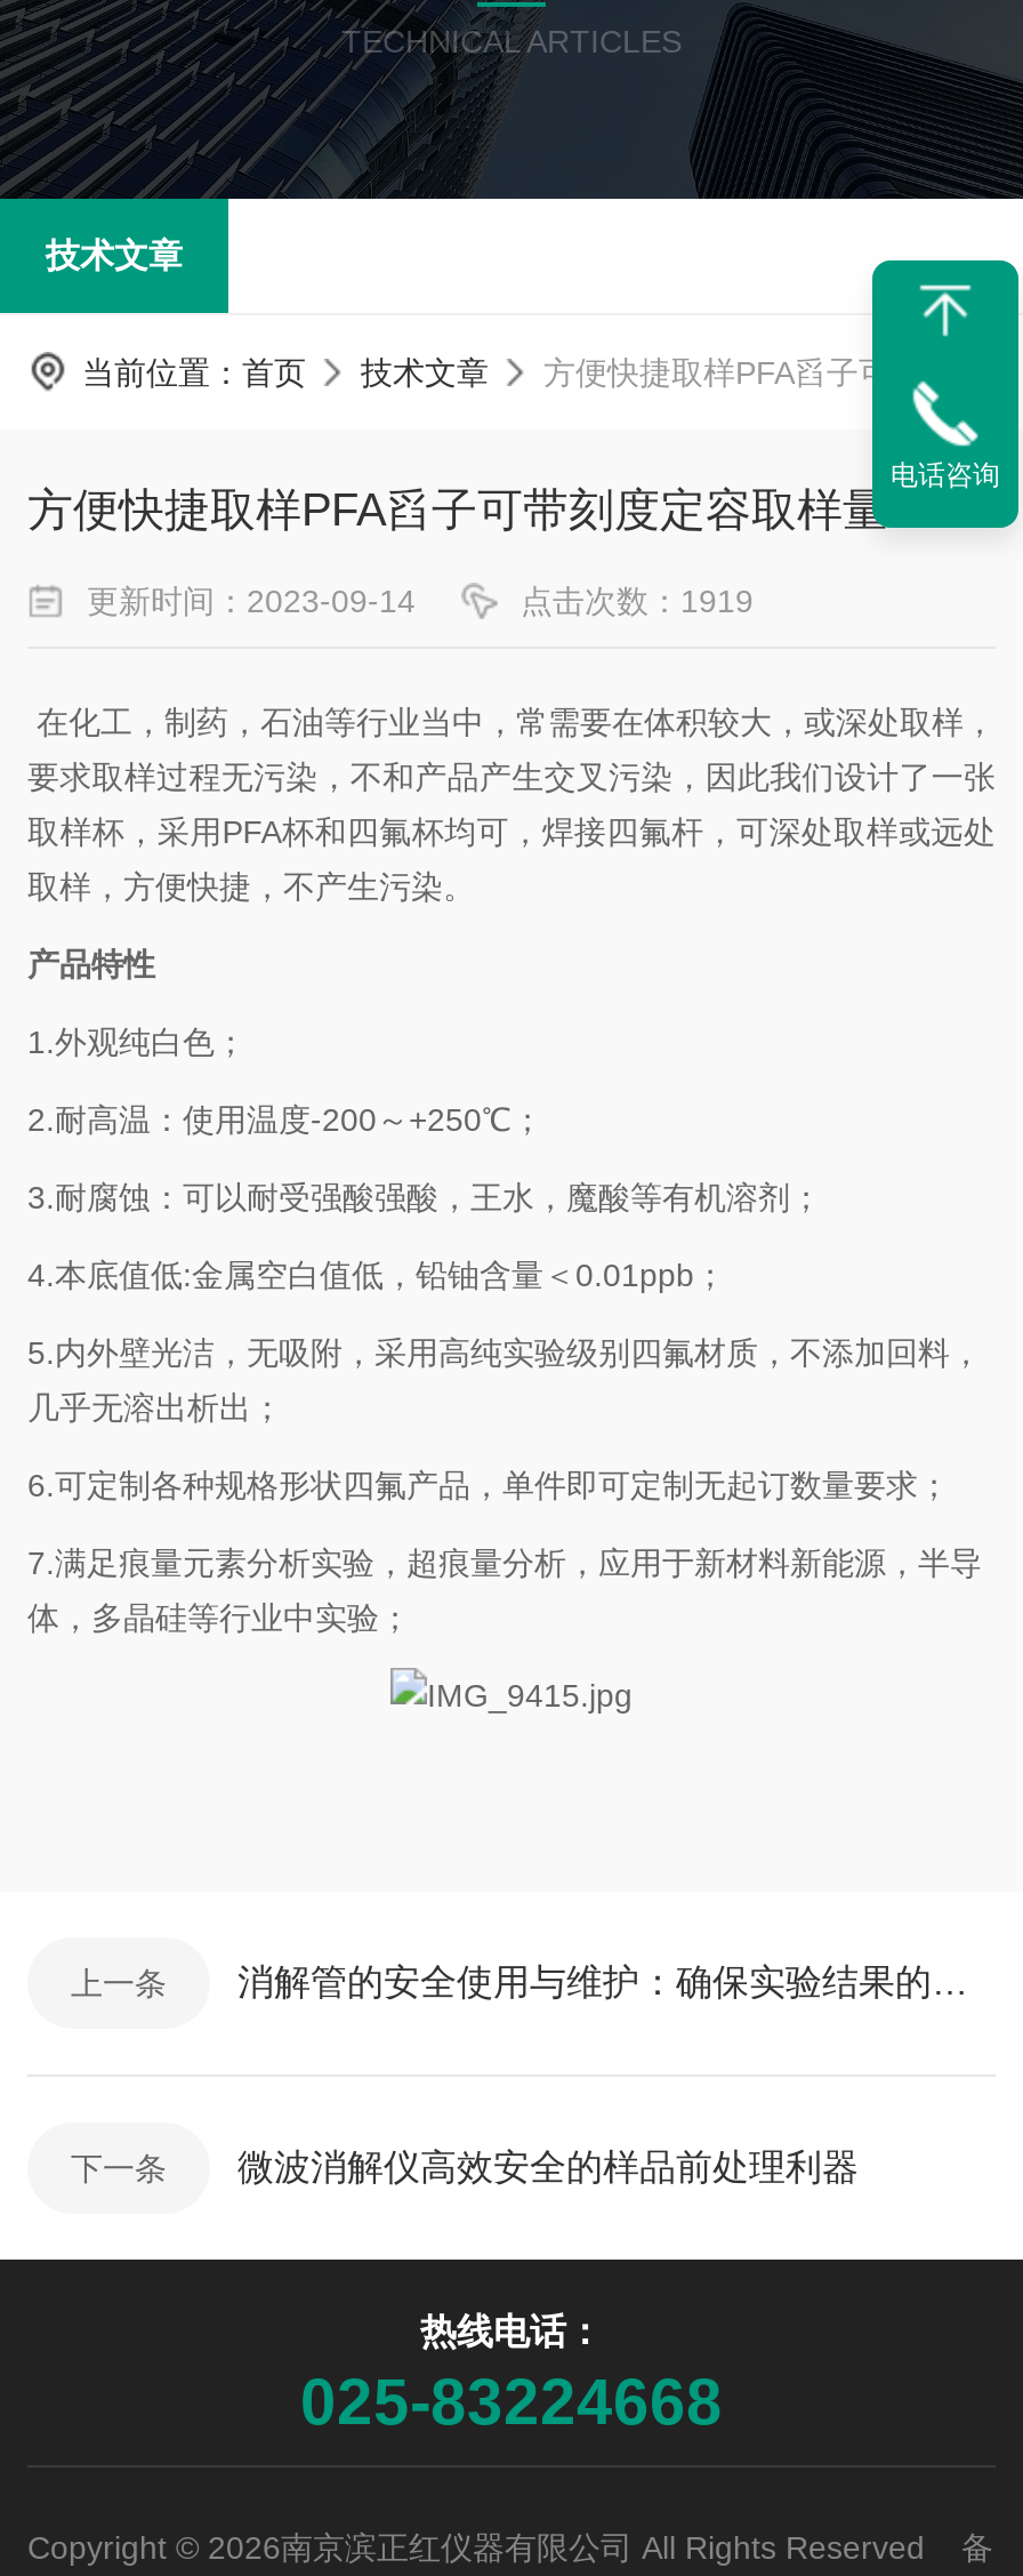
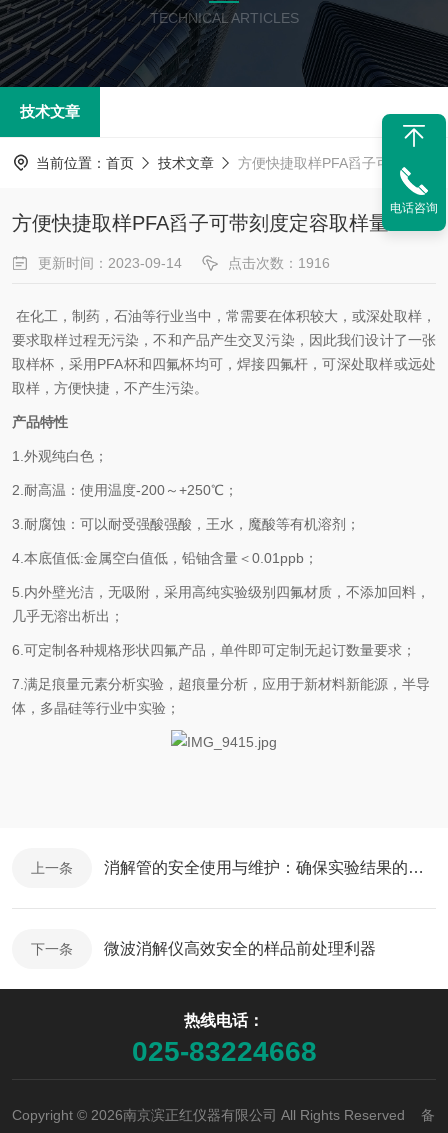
- 点击次数：1919
+ 点击次数：1916
